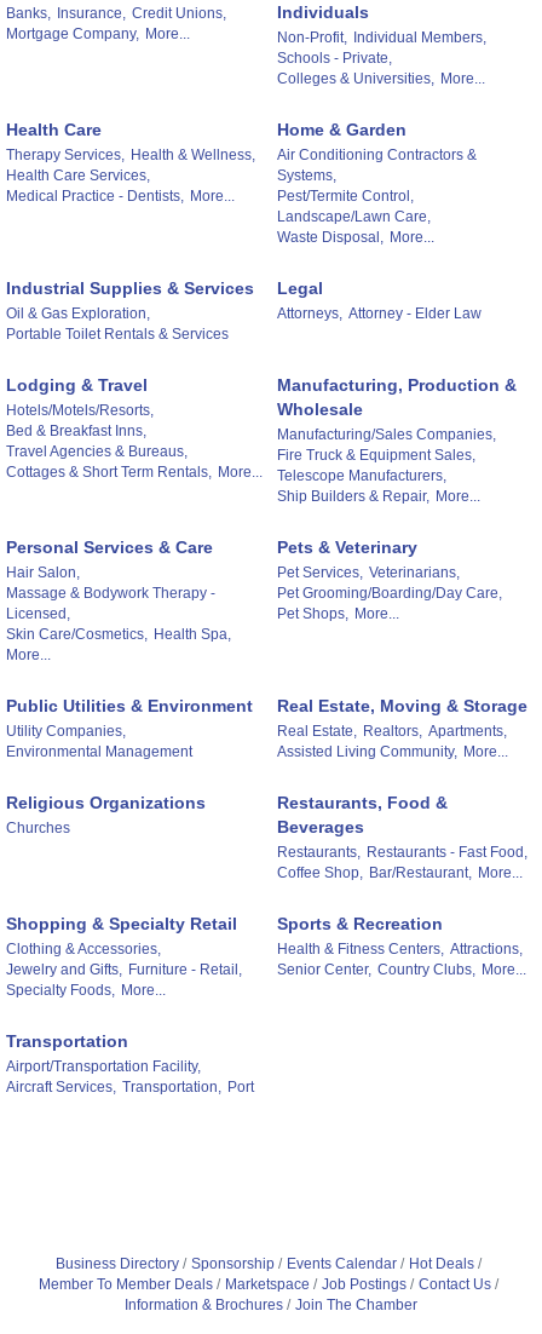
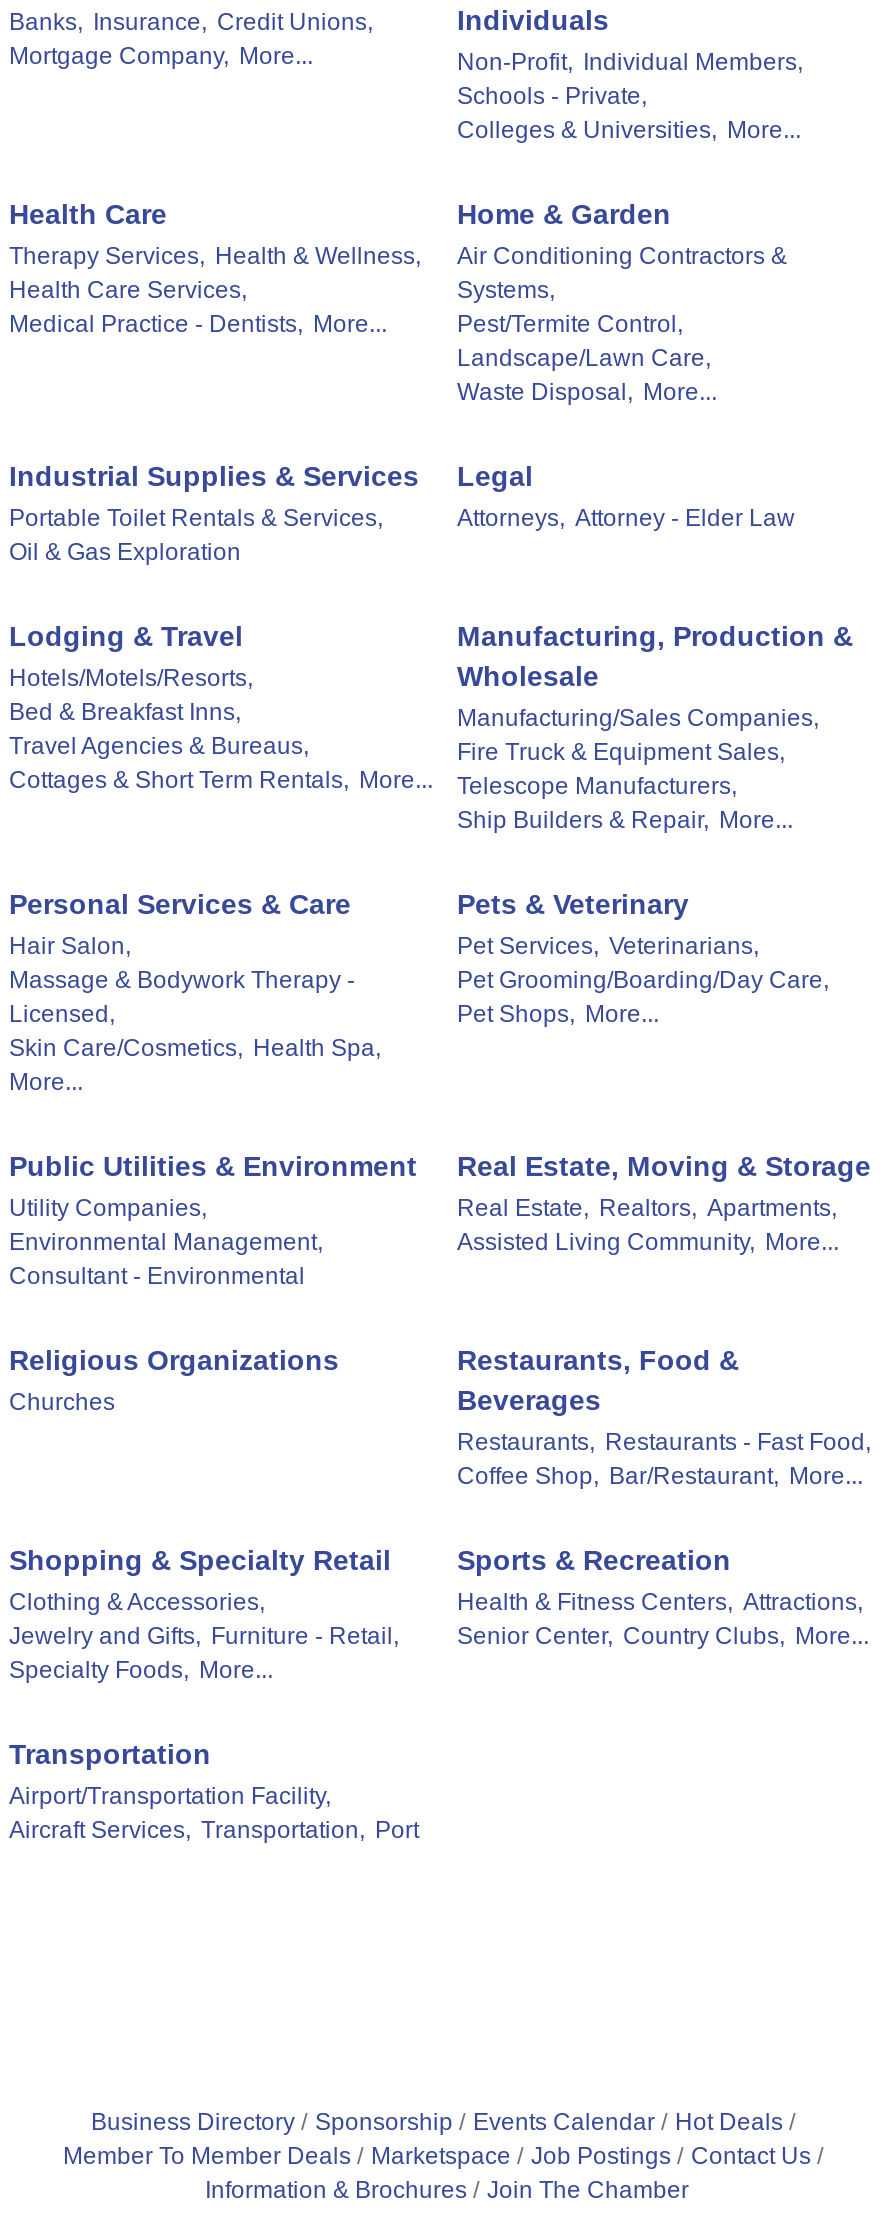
- Oil & Gas Exploration,
- Portable Toilet Rentals & Services
+ Portable Toilet Rentals & Services,
+ Oil & Gas Exploration

- Environmental Management
+ Environmental Management,
+ Consultant - Environmental
